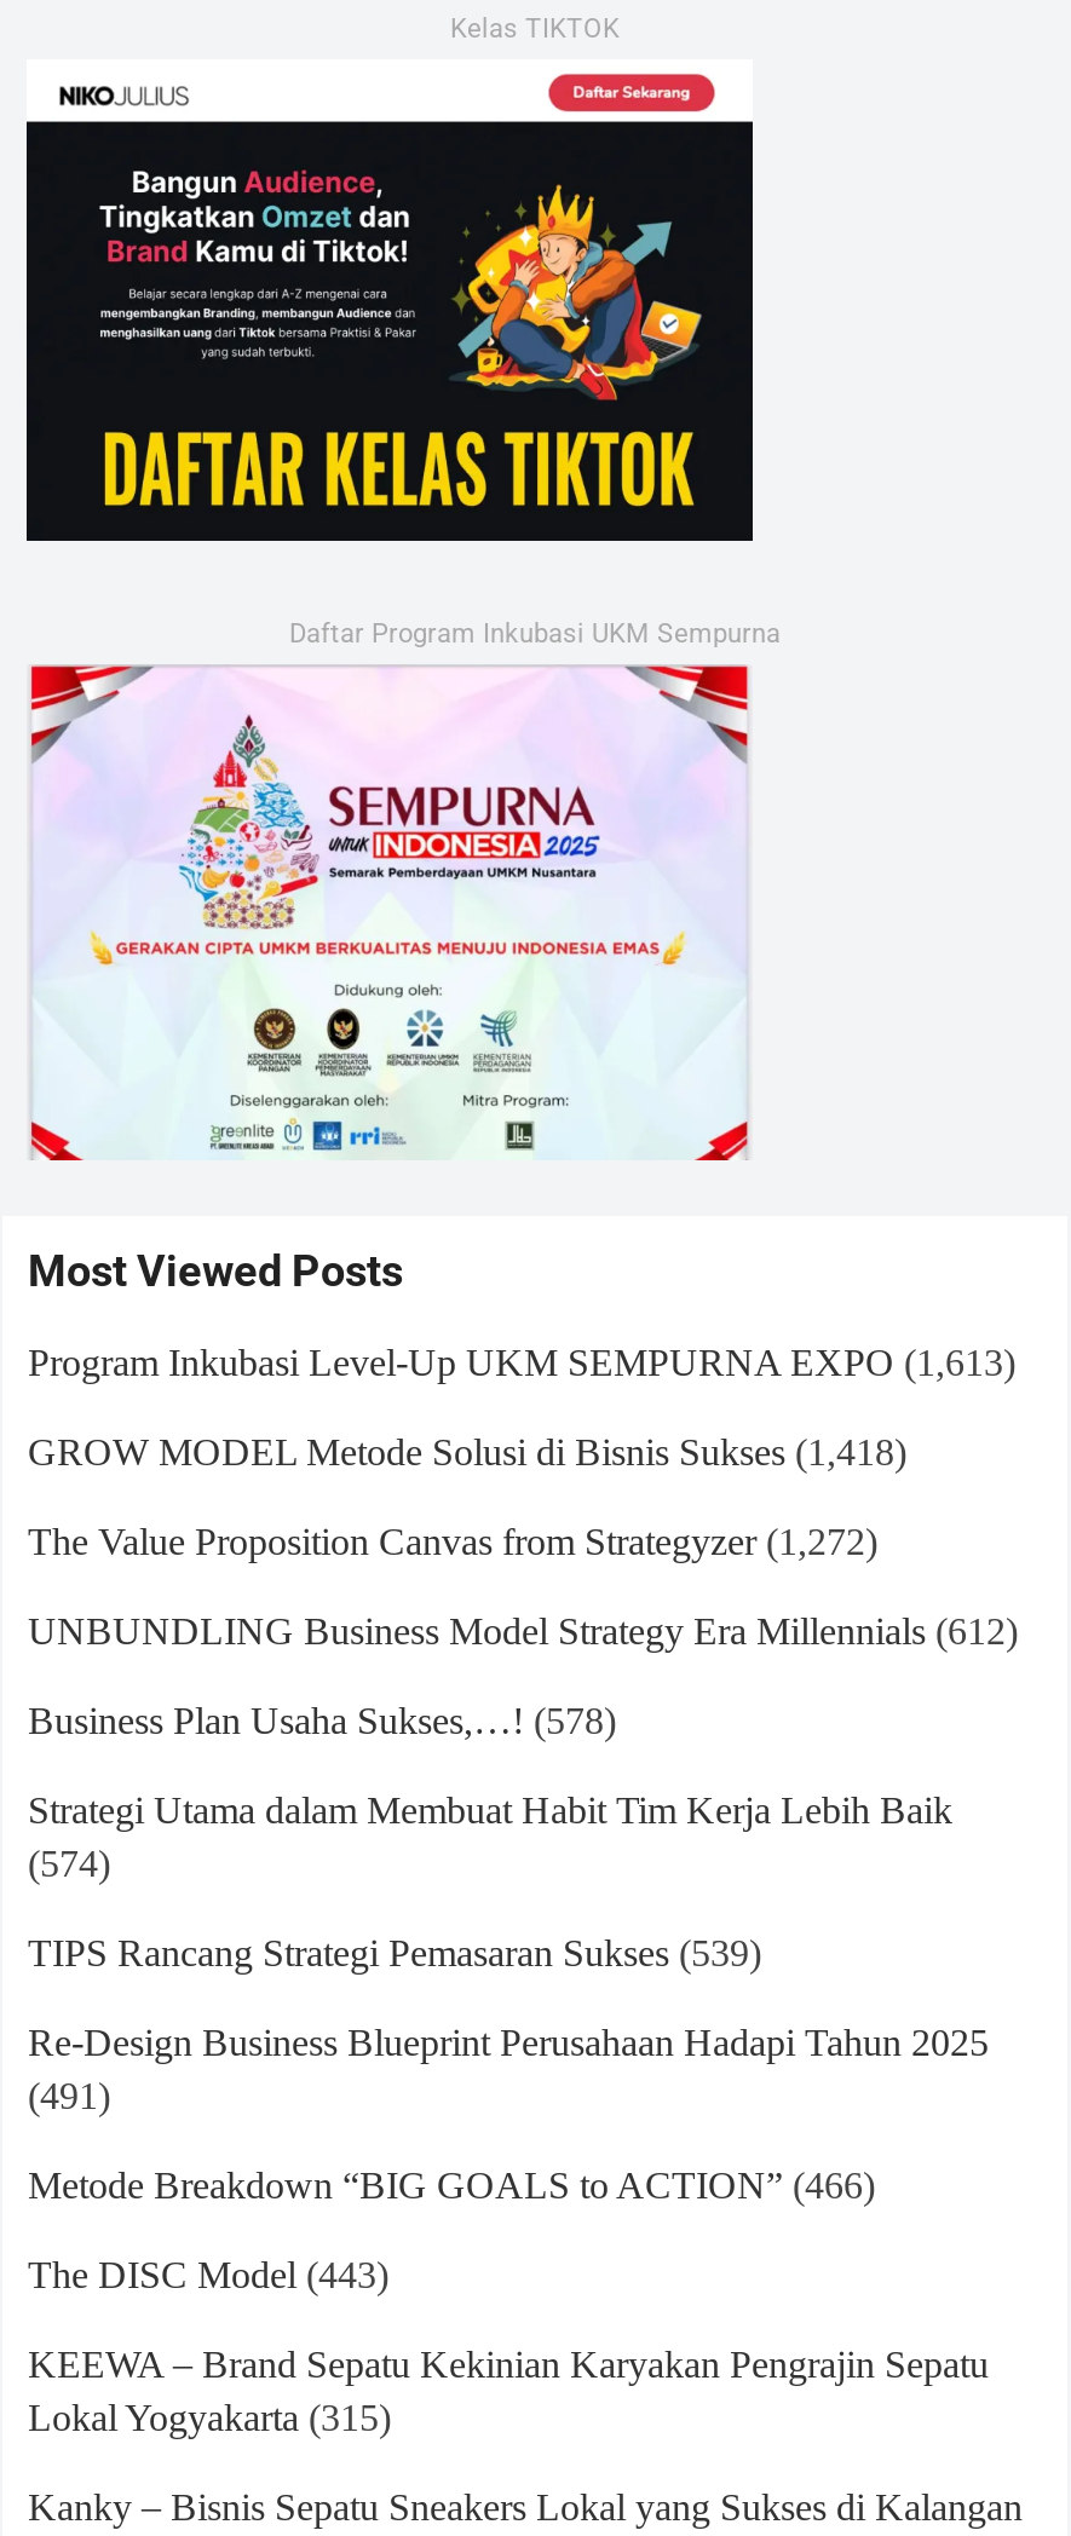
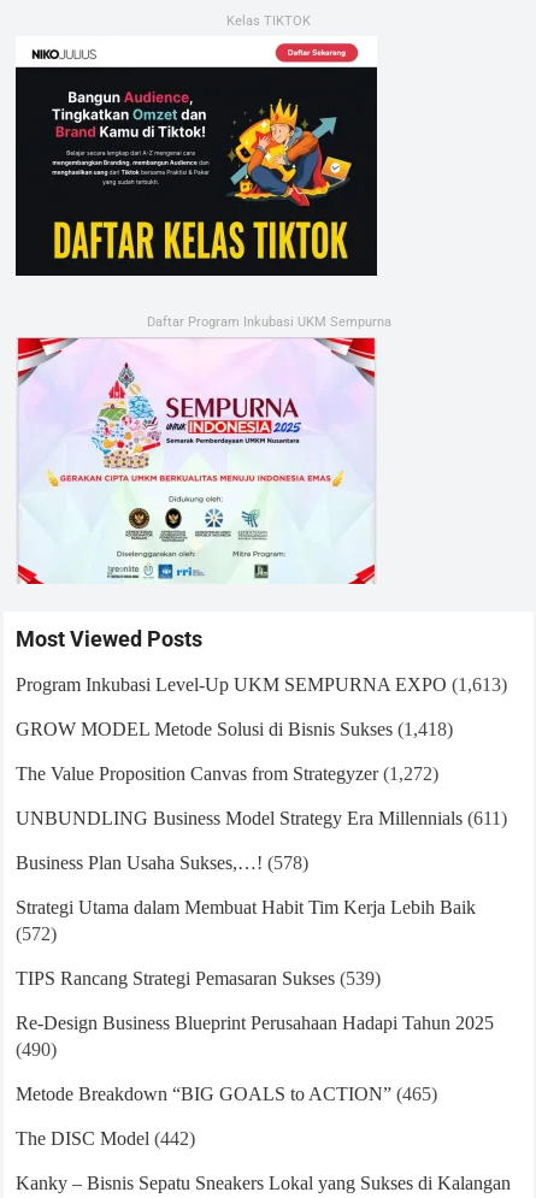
- UNBUNDLING Business Model Strategy Era Millennials (612)
+ UNBUNDLING Business Model Strategy Era Millennials (611)

- (574)
+ (572)

- (491)
- Metode Breakdown “BIG GOALS to ACTION” (466)
- The DISC Model (443)
- KEEWA – Brand Sepatu Kekinian Karyakan Pengrajin Sepatu
- Lokal Yogyakarta (315)
+ (490)
+ Metode Breakdown “BIG GOALS to ACTION” (465)
+ The DISC Model (442)
